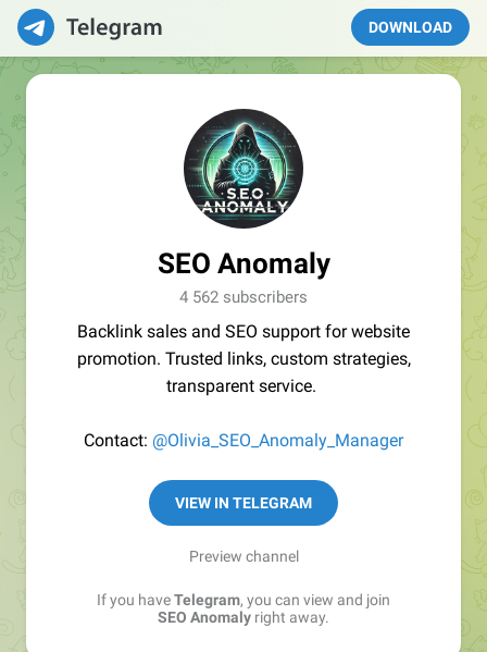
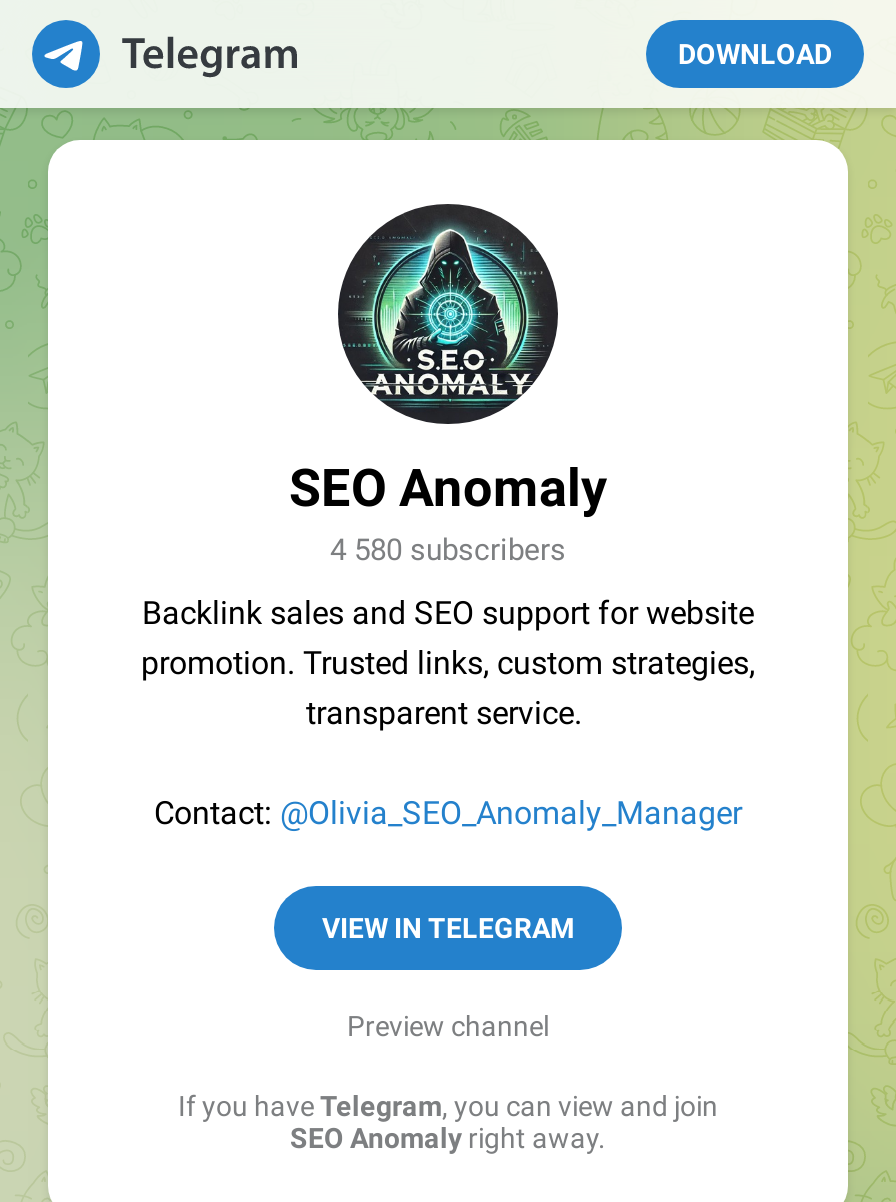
- 4 562 subscribers
+ 4 580 subscribers
